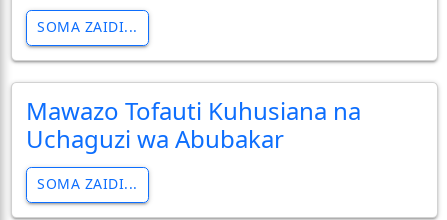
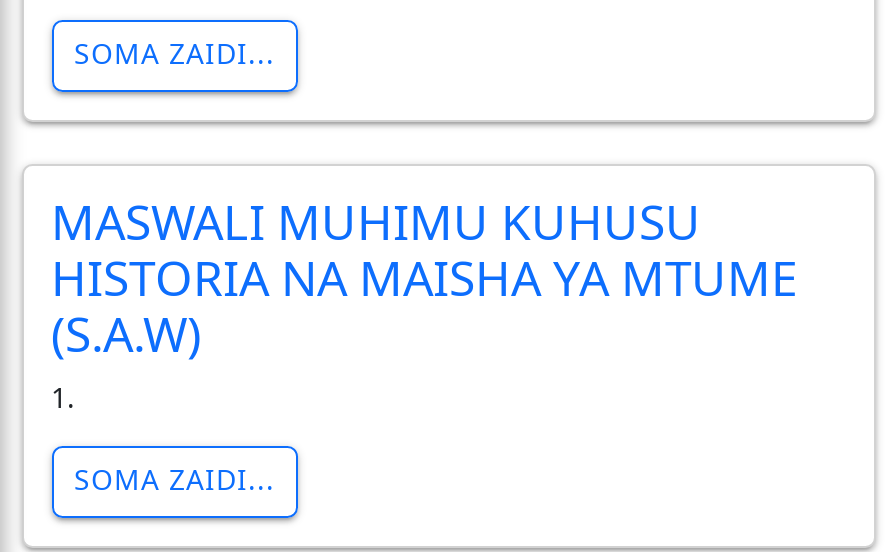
- Mawazo Tofauti Kuhusiana na
- Uchaguzi wa Abubakar
+ MASWALI MUHIMU KUHUSU
+ HISTORIA NA MAISHA YA MTUME
+ (S.A.W)
+ 1.
